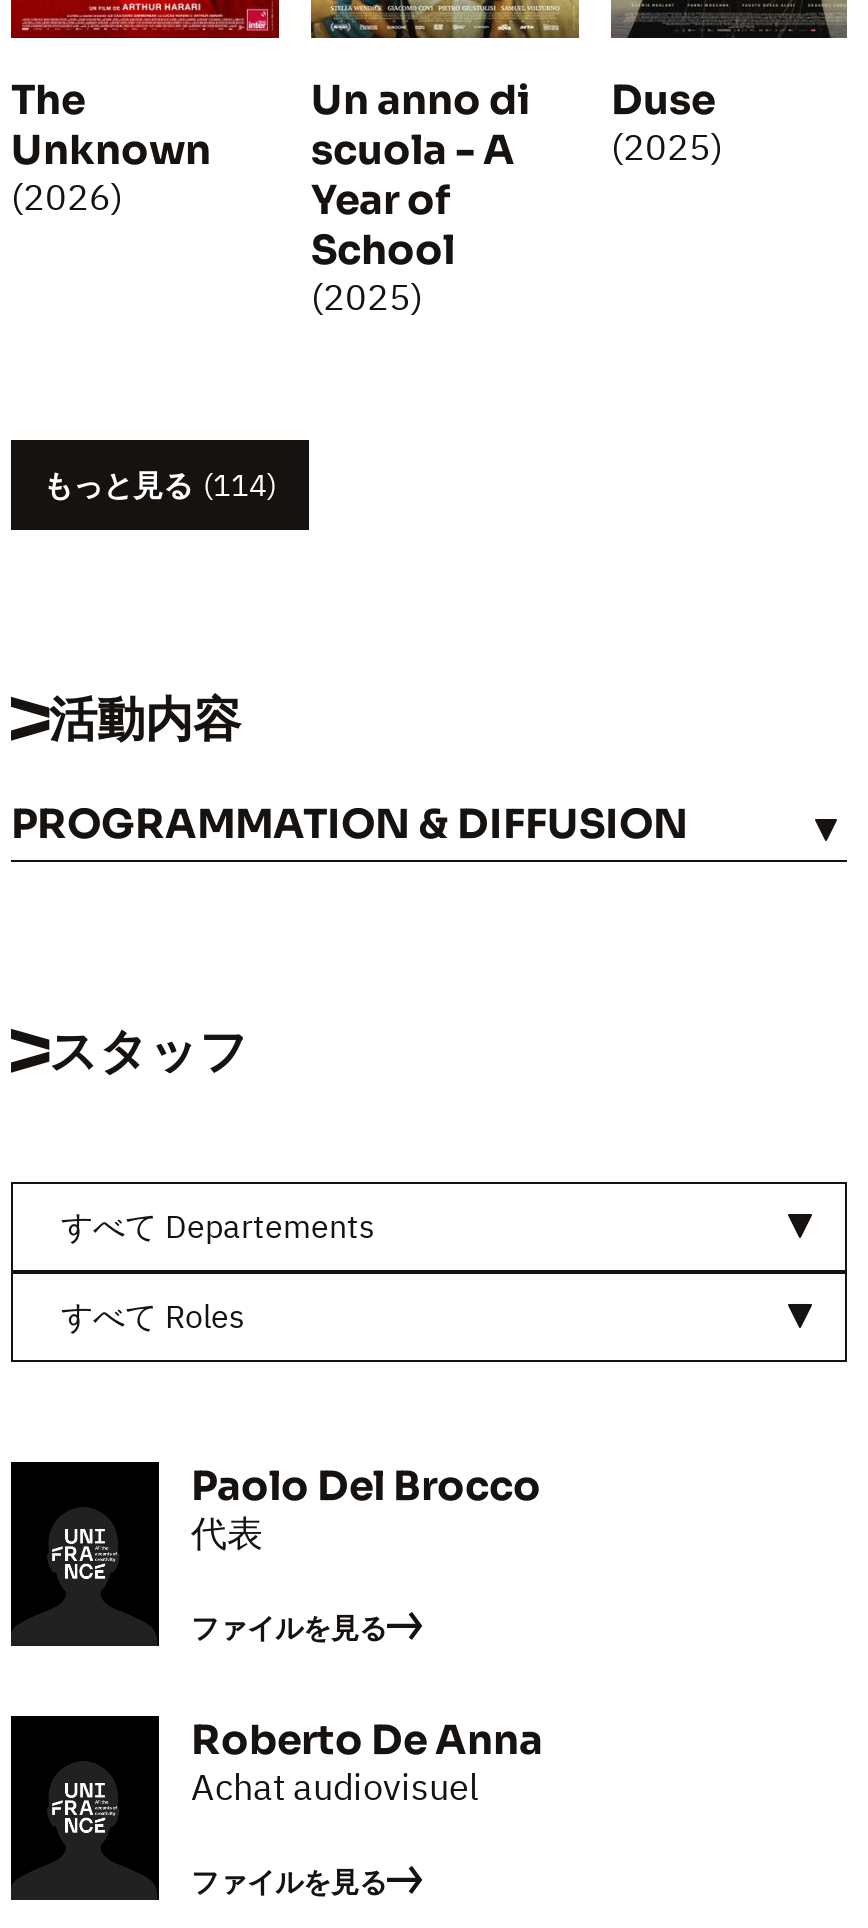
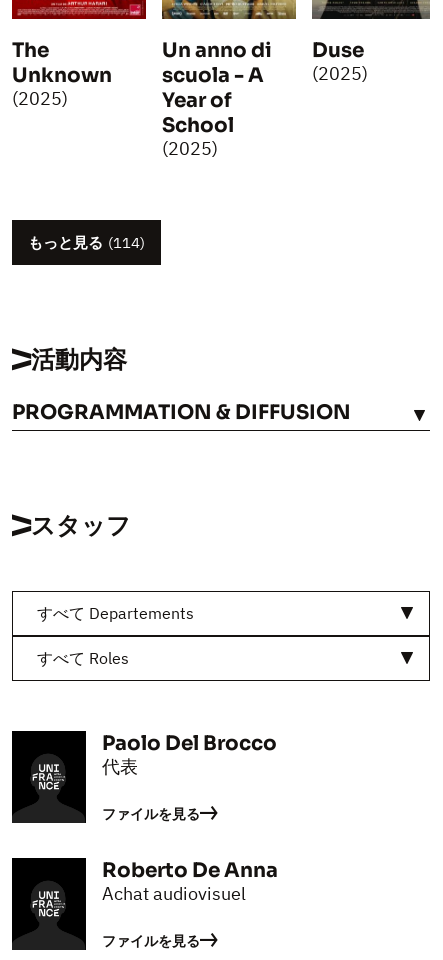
- (2026)
+ (2025)
